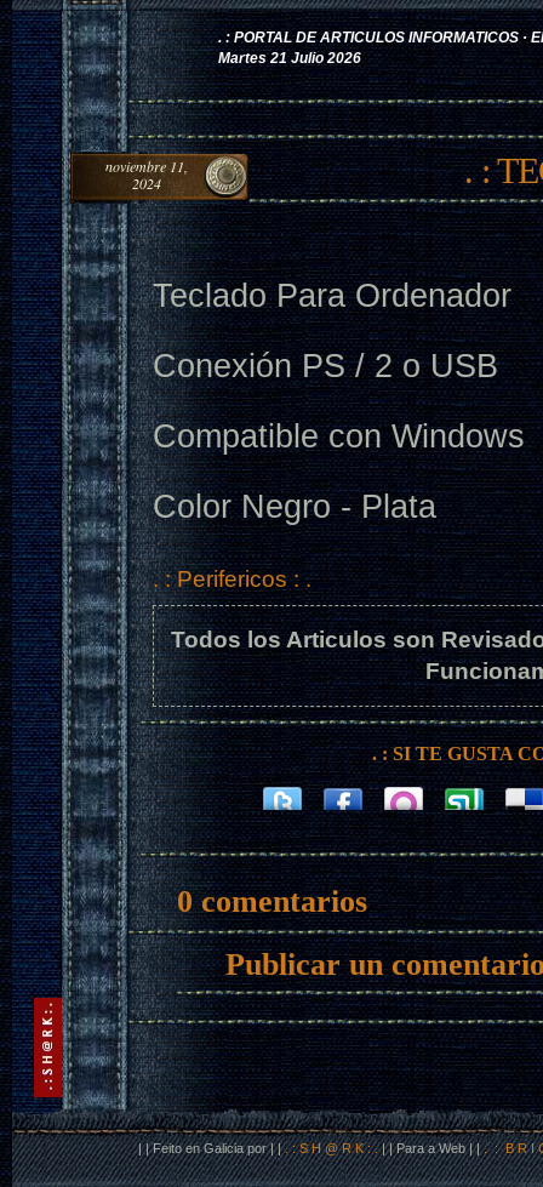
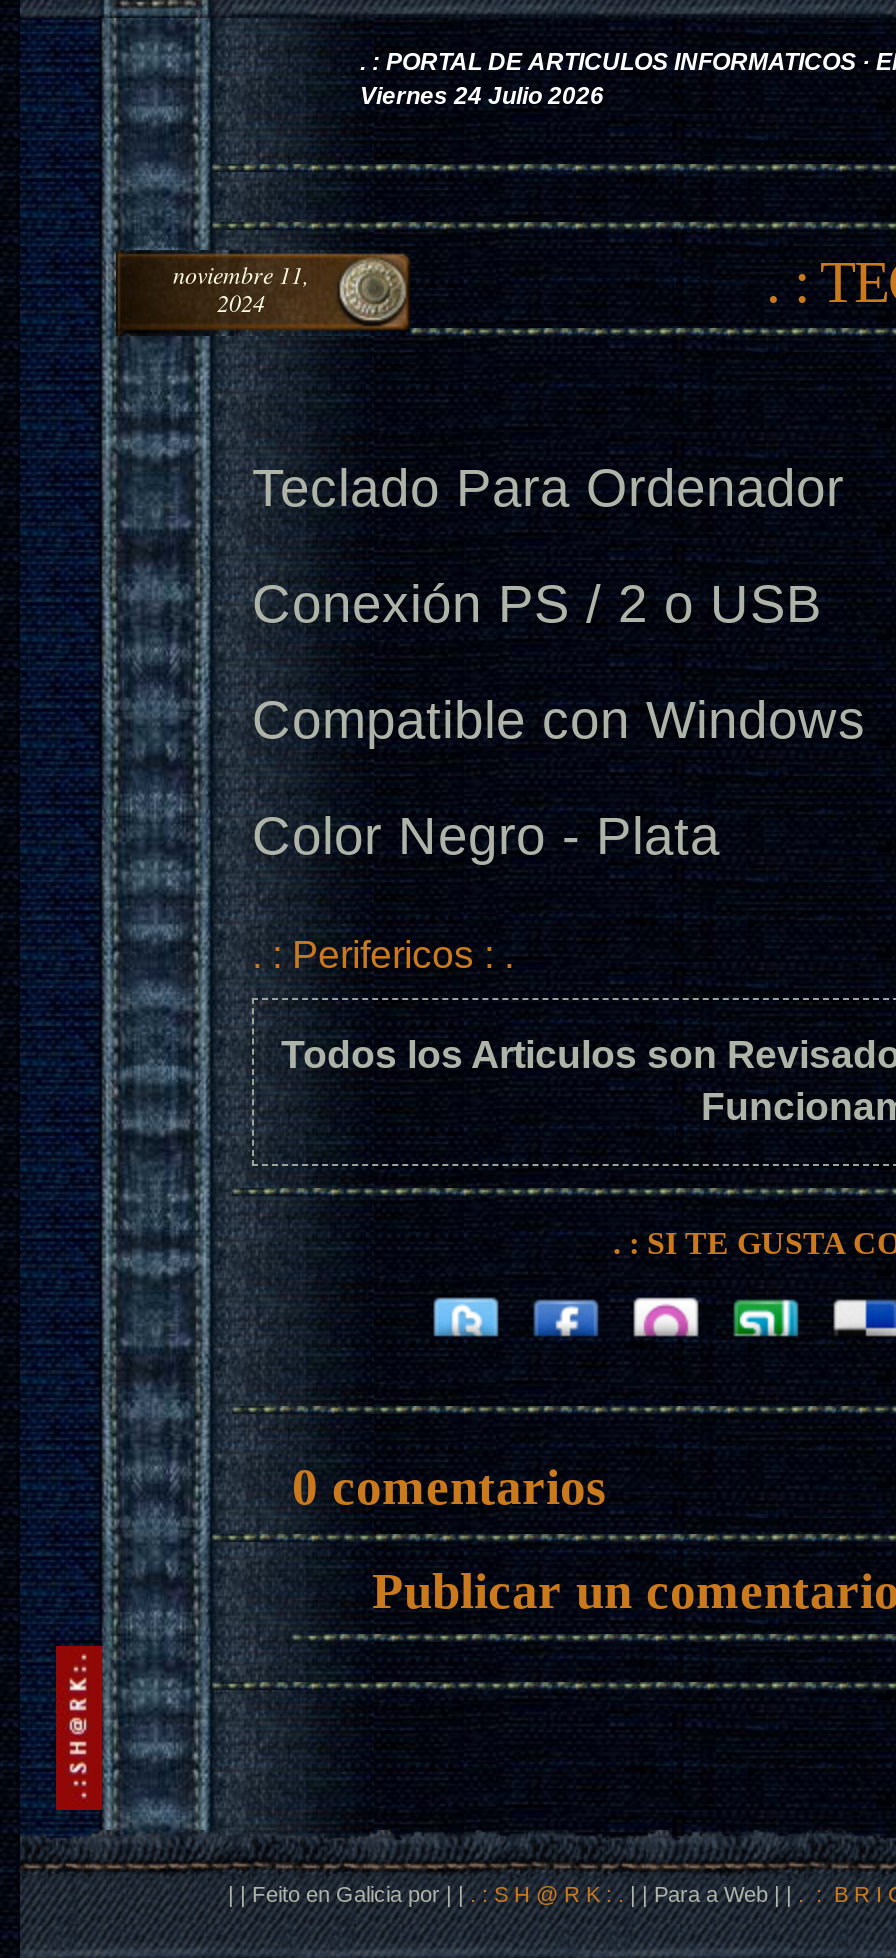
- Martes 21 Julio 2026
+ Viernes 24 Julio 2026
